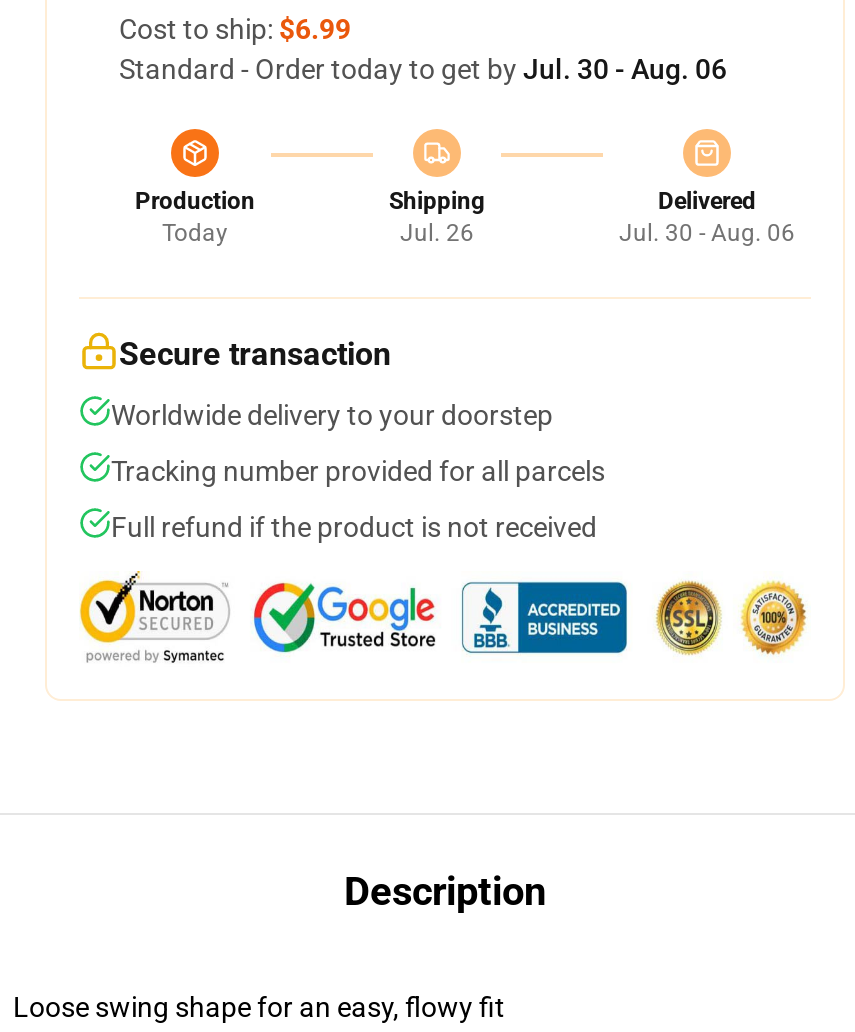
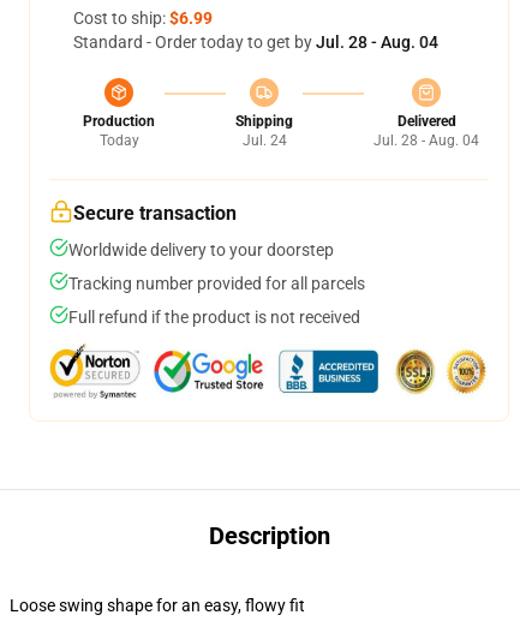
- Standard - Order today to get by Jul. 30 - Aug. 06
+ Standard - Order today to get by Jul. 28 - Aug. 04

- Jul. 26
+ Jul. 24

- Jul. 30 - Aug. 06
+ Jul. 28 - Aug. 04
